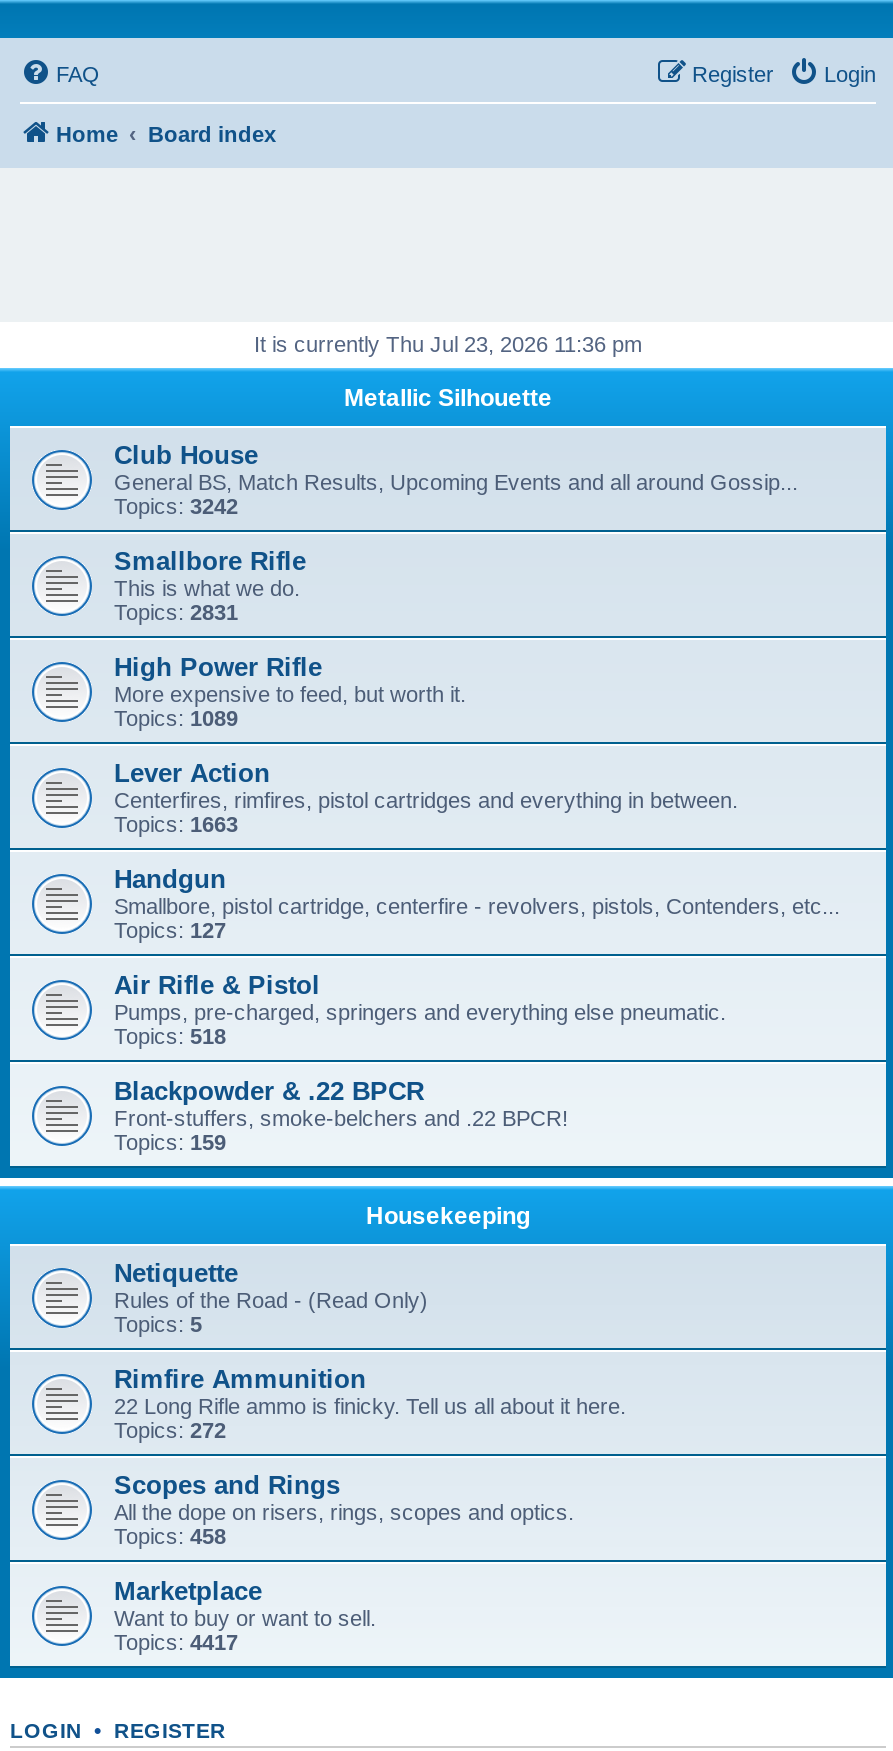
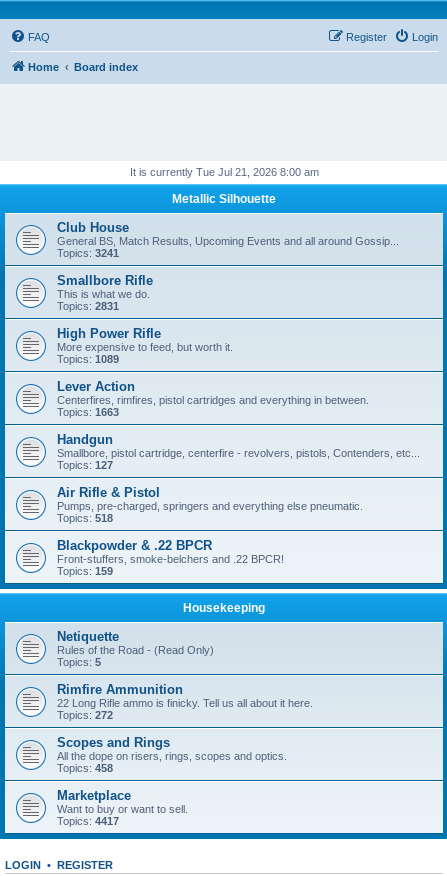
- It is currently Thu Jul 23, 2026 11:36 pm
+ It is currently Tue Jul 21, 2026 8:00 am

- Topics: 3242
+ Topics: 3241
